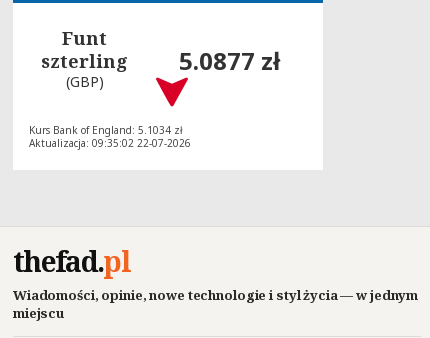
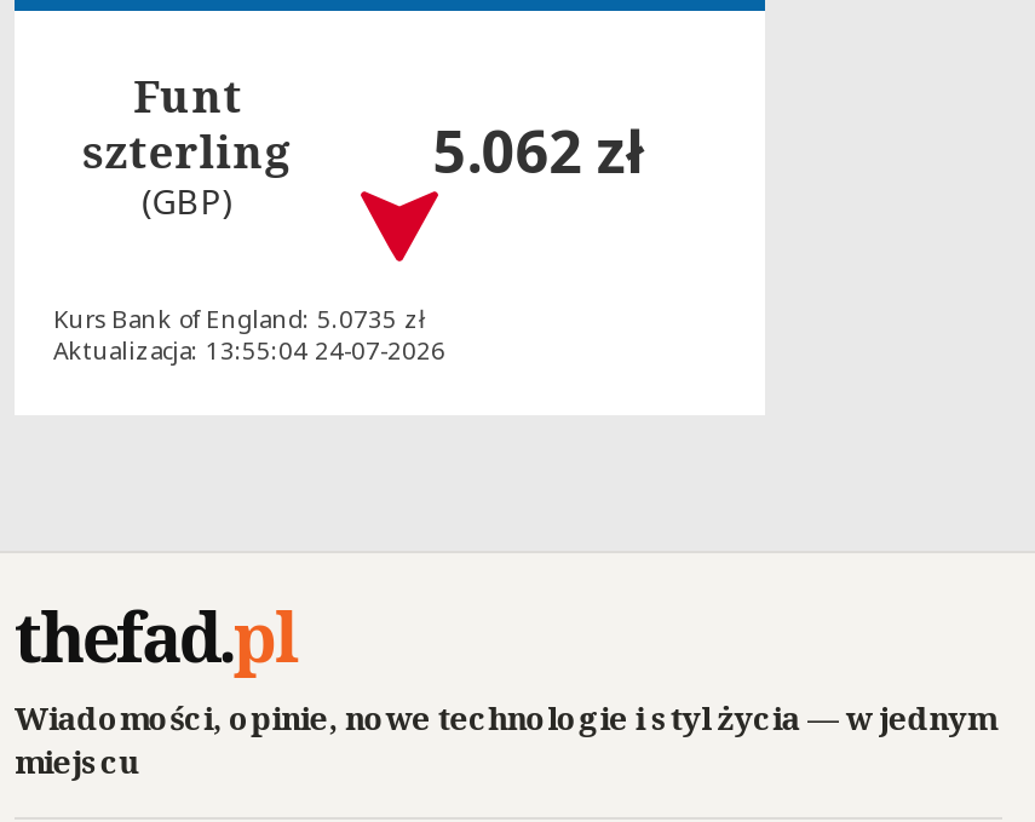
- 5.0877 zł
+ 5.062 zł

- Kurs Bank of England: 5.1034 zł
+ Kurs Bank of England: 5.0735 zł

- Aktualizacja: 09:35:02 22-07-2026
+ Aktualizacja: 13:55:04 24-07-2026
